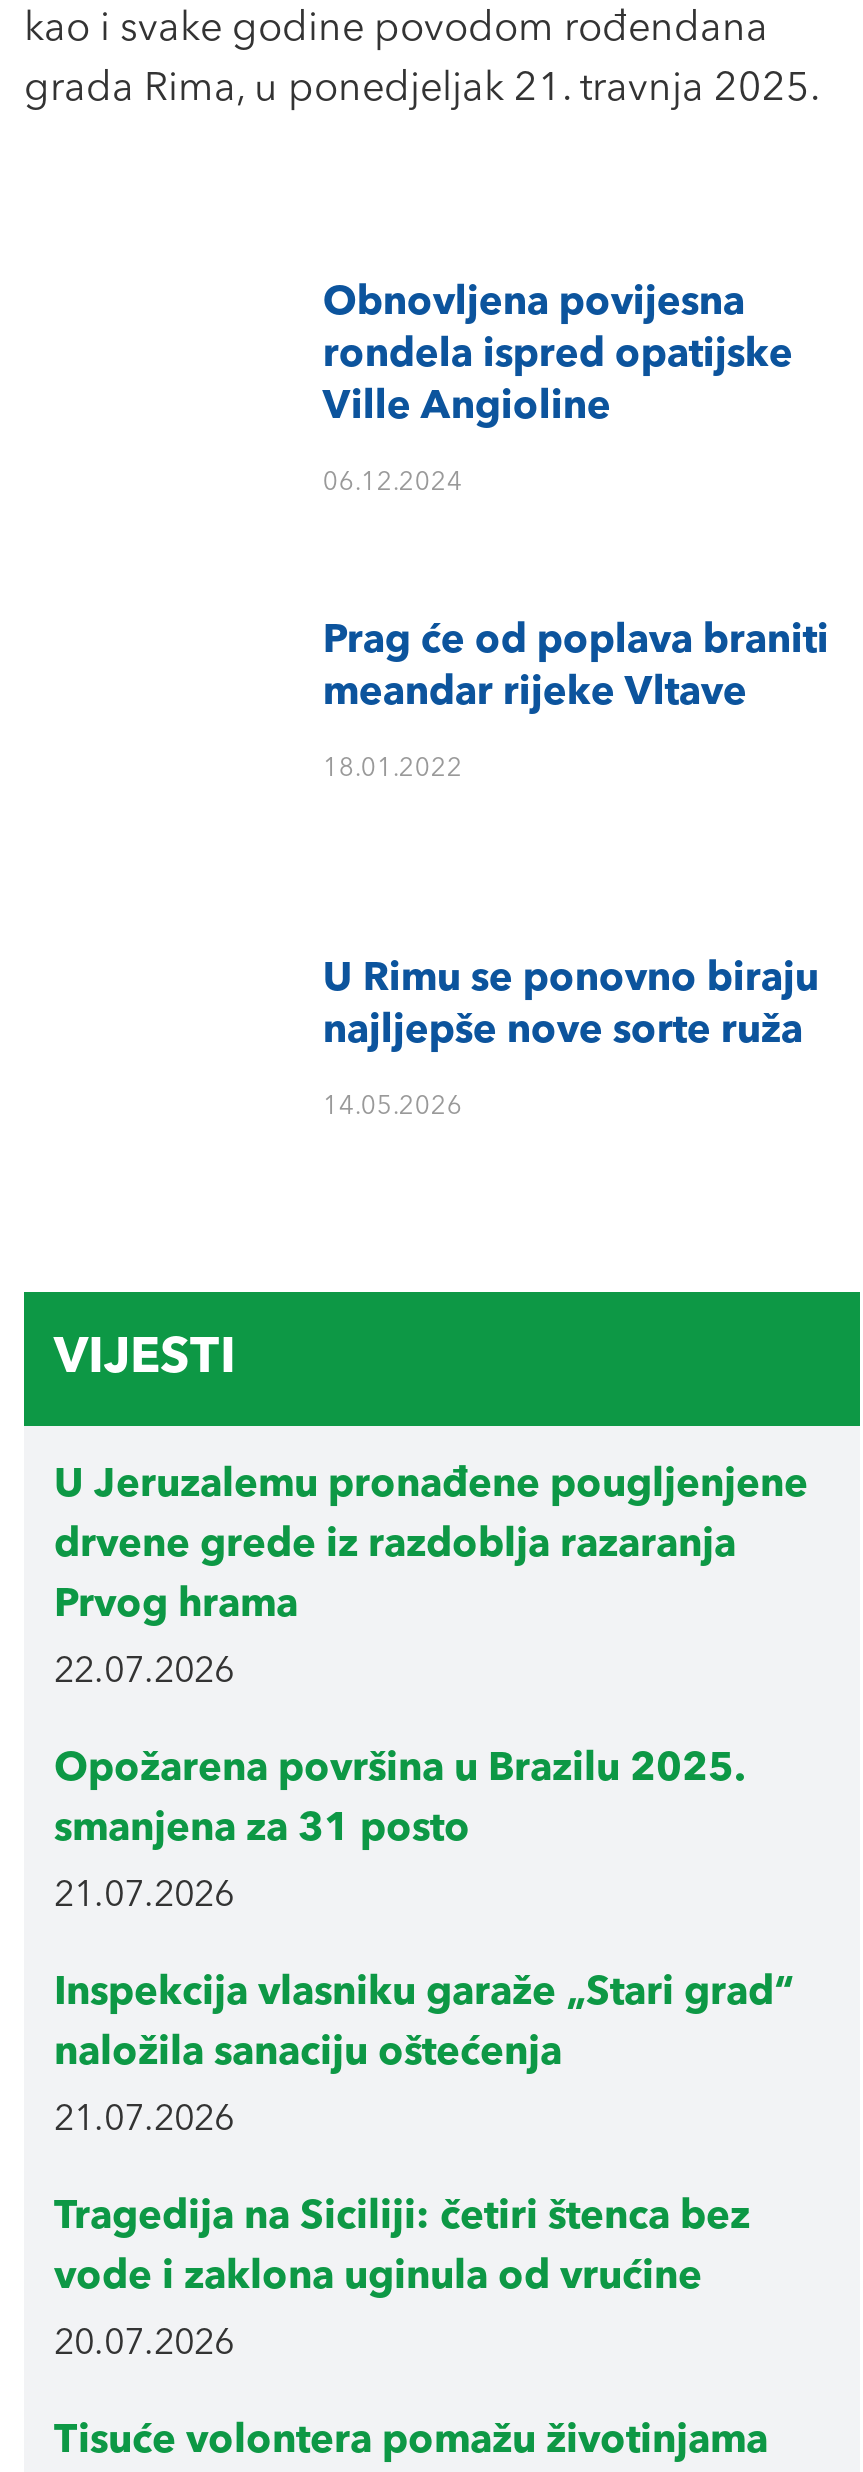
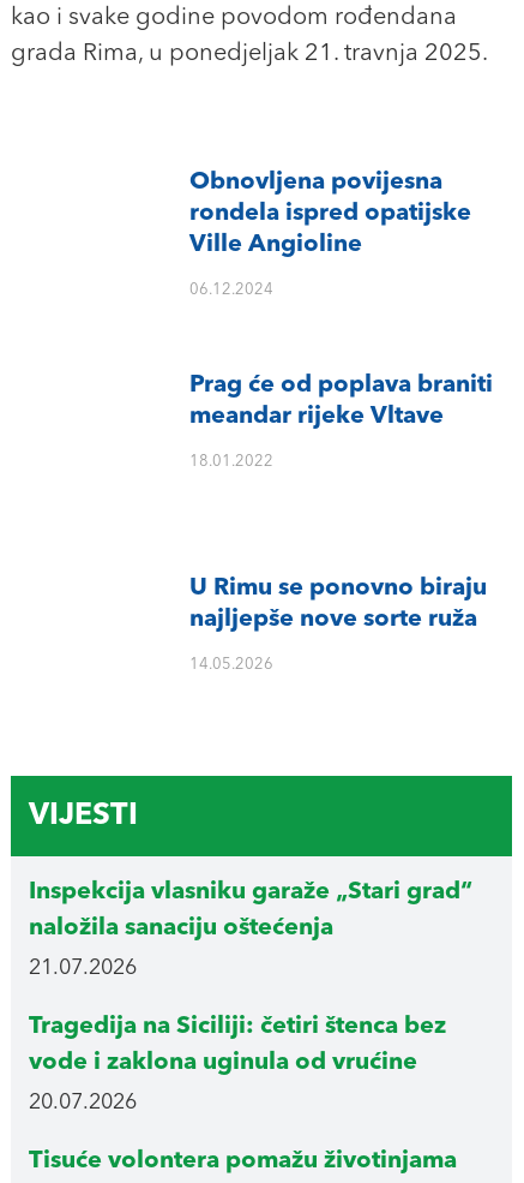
- U Jeruzalemu pronađene pougljenjene
- drvene grede iz razdoblja razaranja
- Prvog hrama
- 22.07.2026
- Opožarena površina u Brazilu 2025.
- smanjena za 31 posto
- 21.07.2026
